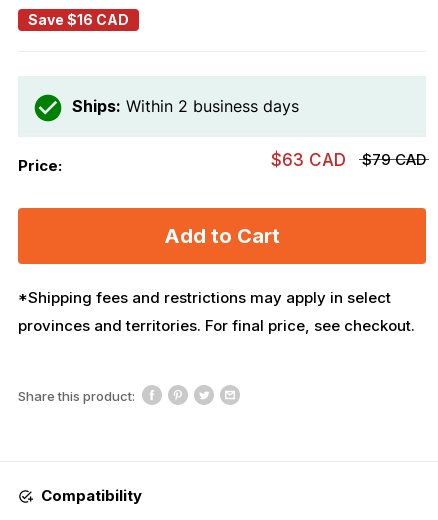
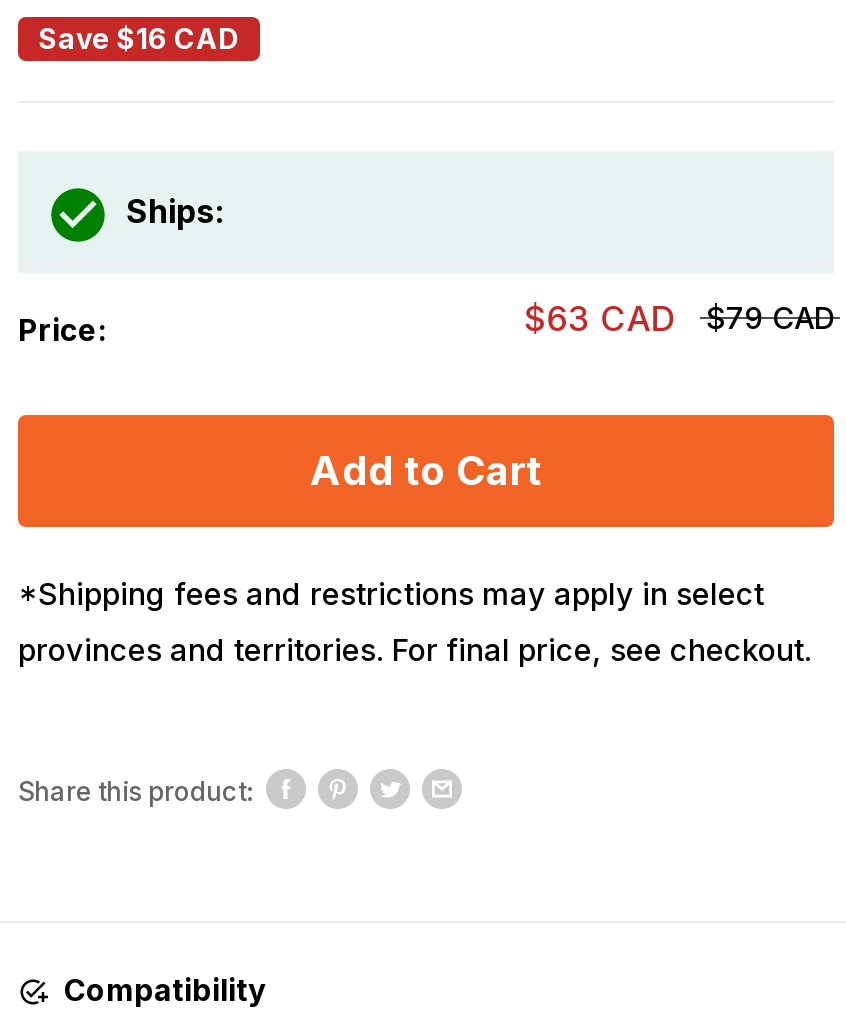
- Ships: Within 2 business days
+ Ships:
